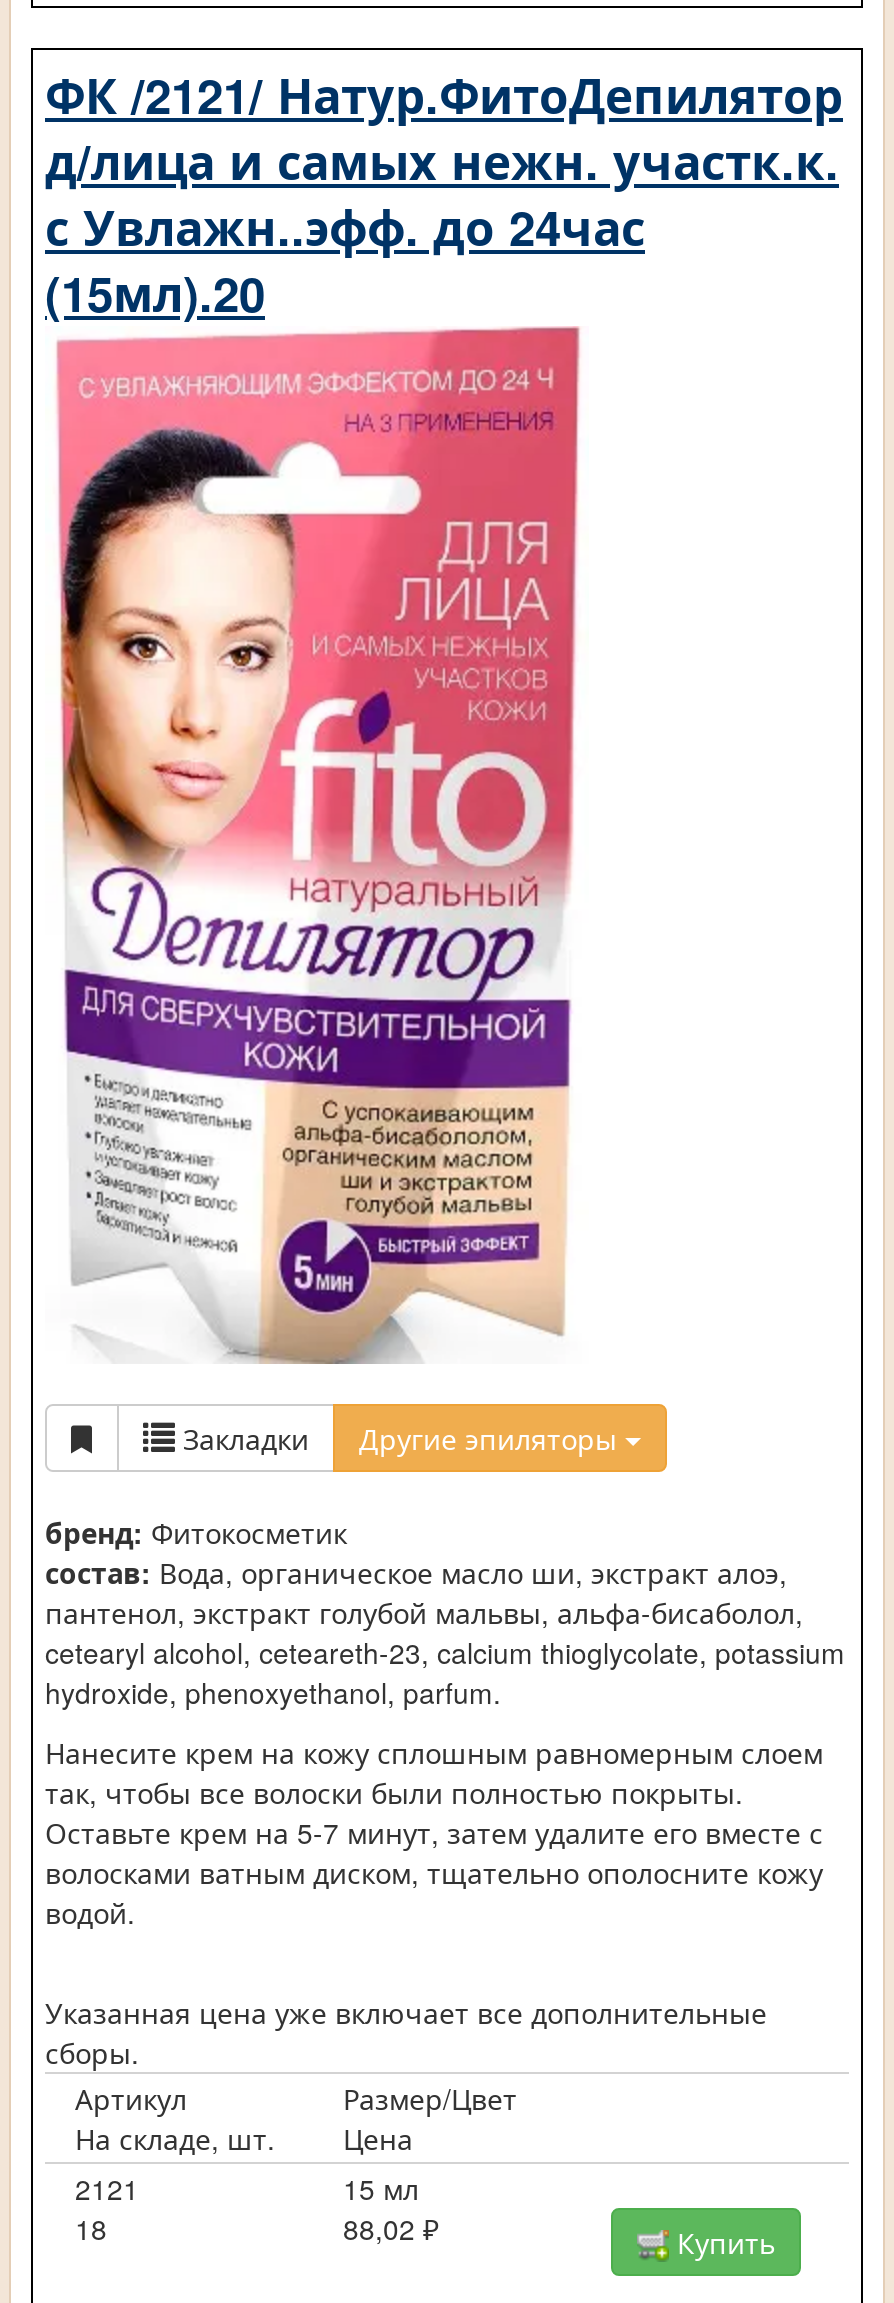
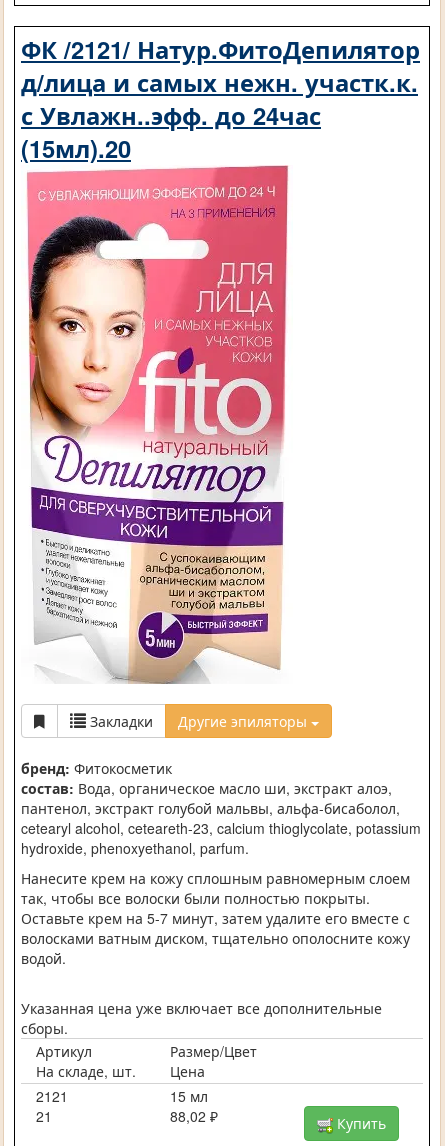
- 18
+ 21
